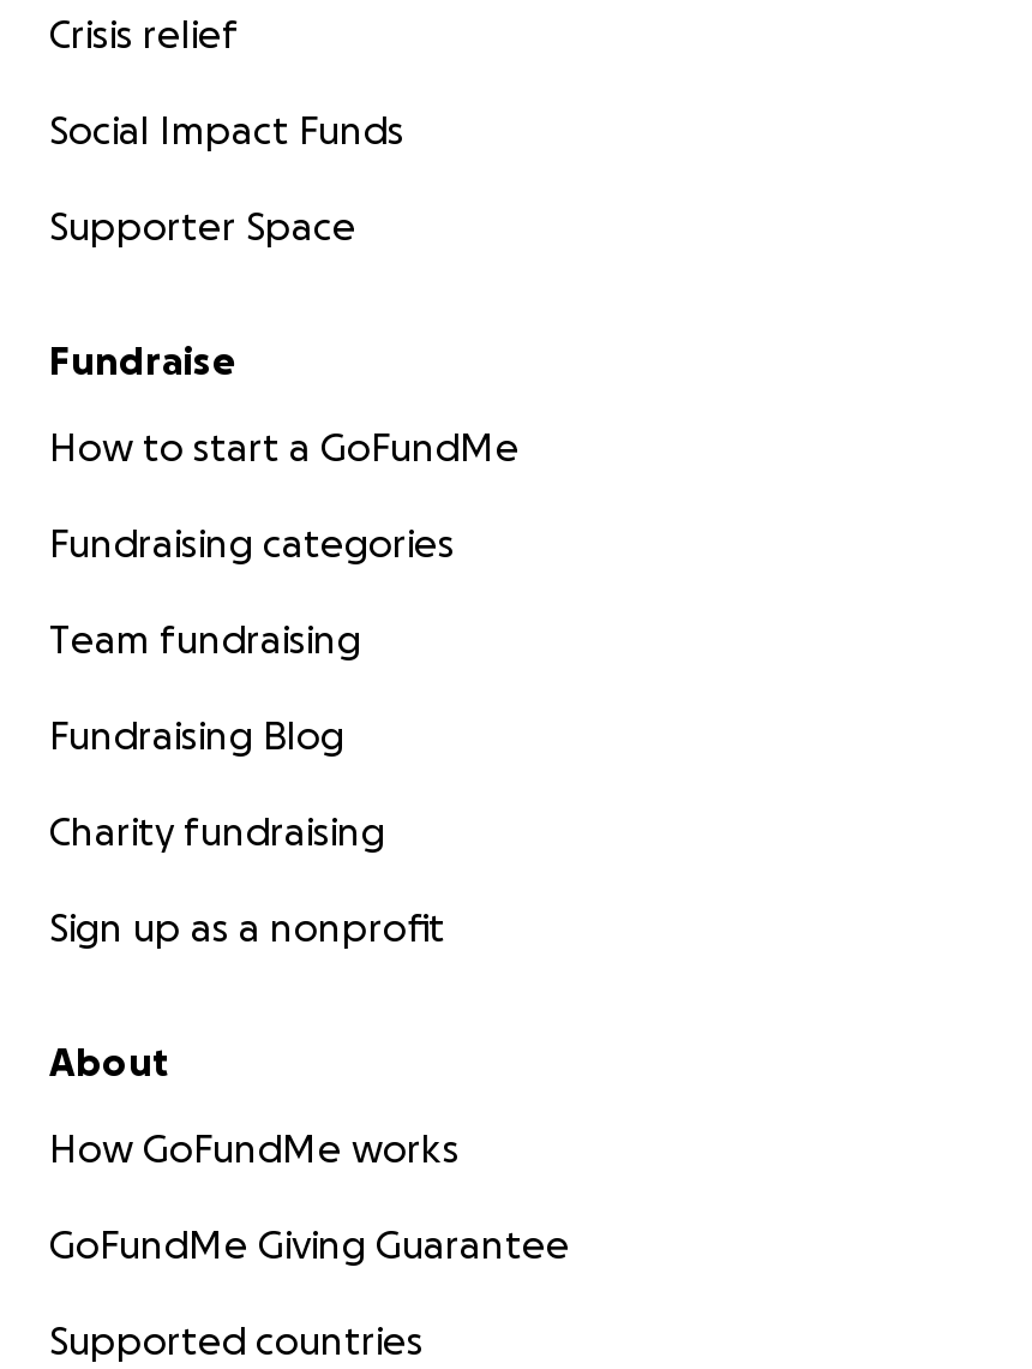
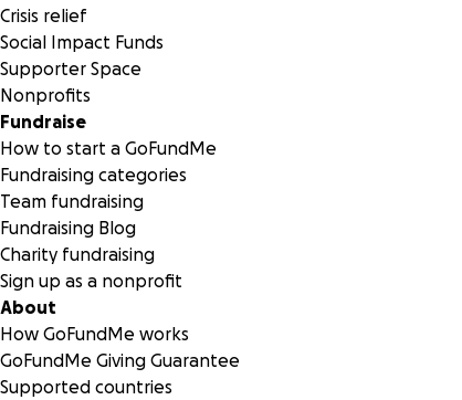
+ Nonprofits
